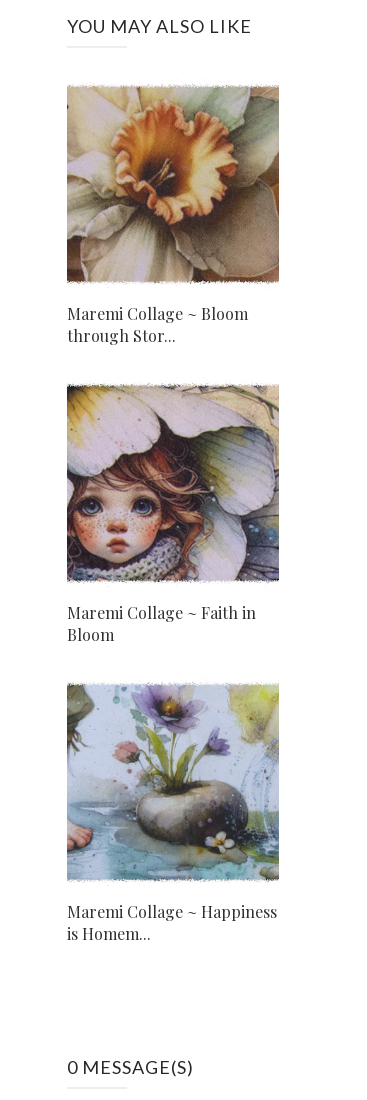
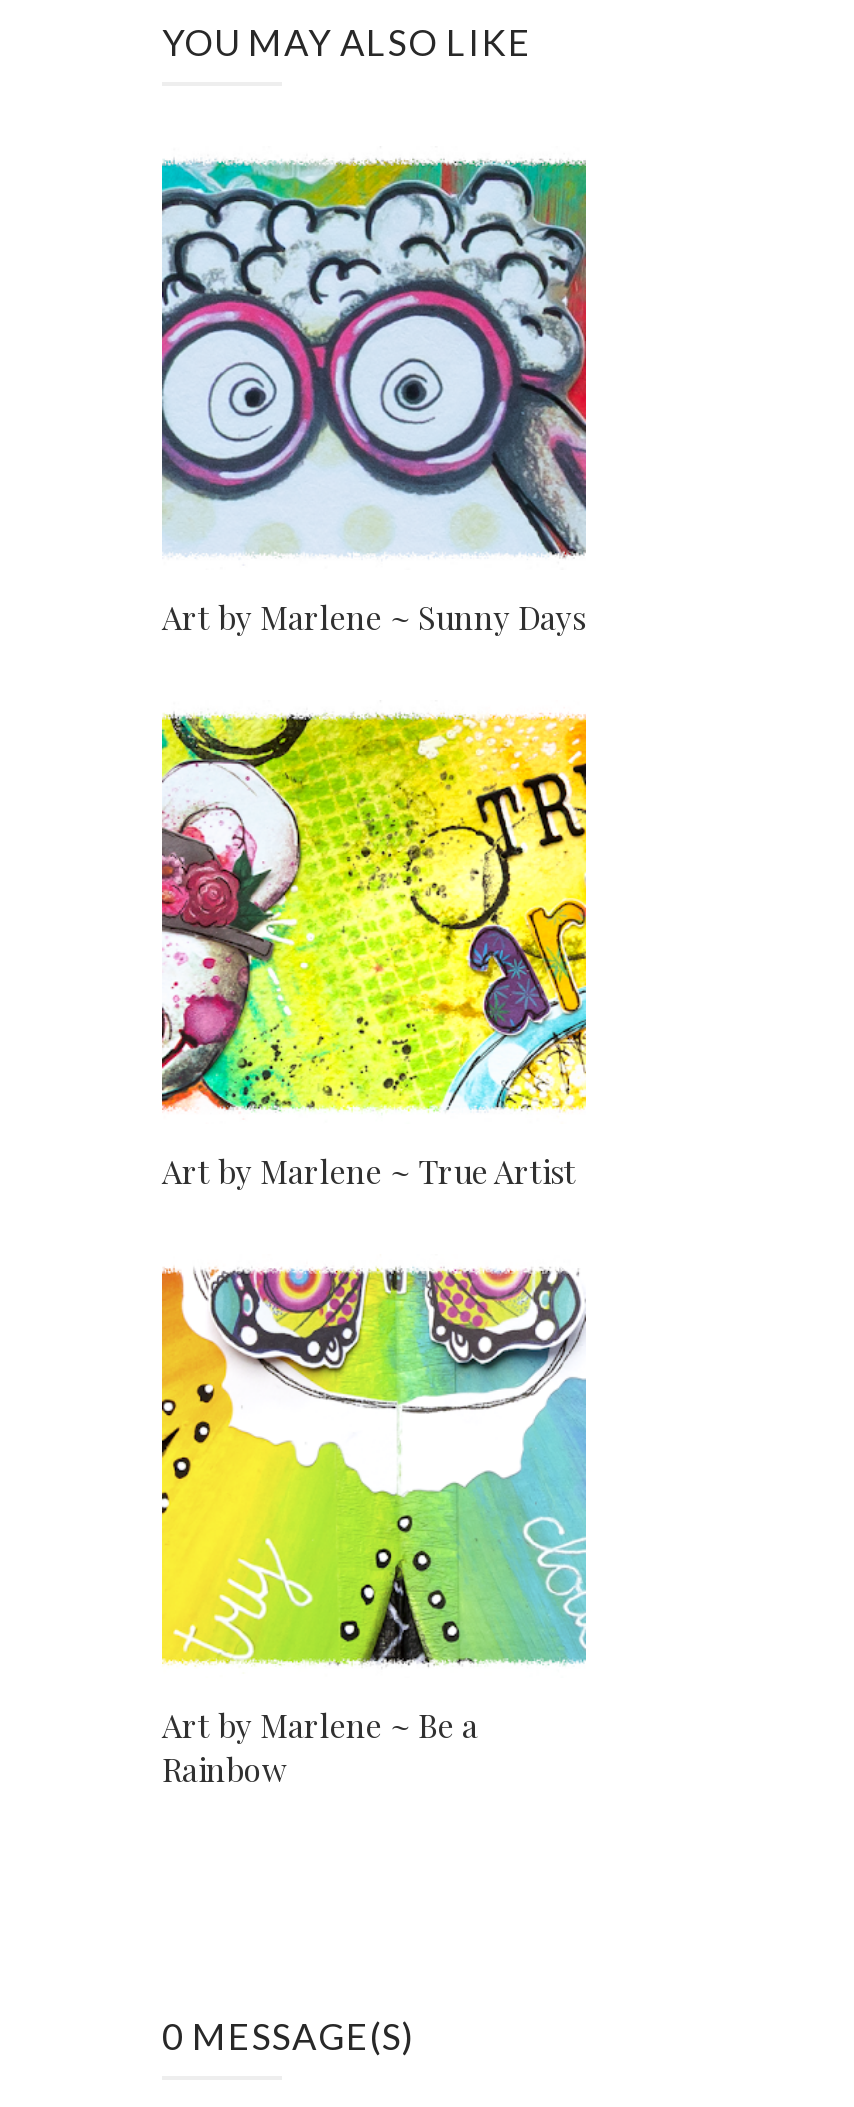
- [image]
- Maremi Collage ~ Bloom
- through Stor...
+ [image]
+ Art by Marlene ~ Sunny Days

- [image]
- Maremi Collage ~ Faith in
- Bloom
+ [image]
+ Art by Marlene ~ True Artist

- [image]
- Maremi Collage ~ Happiness
- is Homem...
+ [image]
+ Art by Marlene ~ Be a
+ Rainbow
